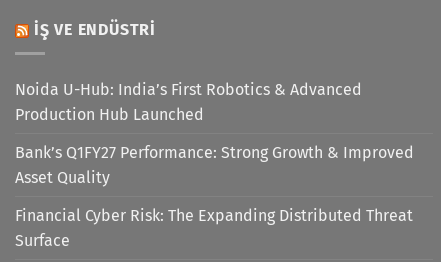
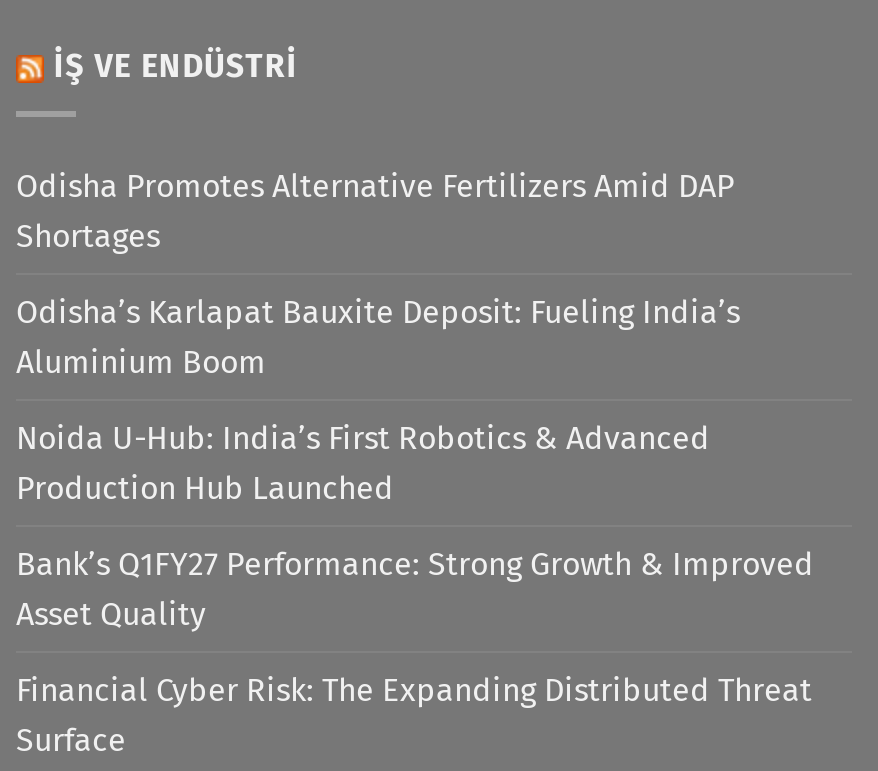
+ Odisha Promotes Alternative Fertilizers Amid DAP
+ Shortages
+ Odisha’s Karlapat Bauxite Deposit: Fueling India’s
+ Aluminium Boom
